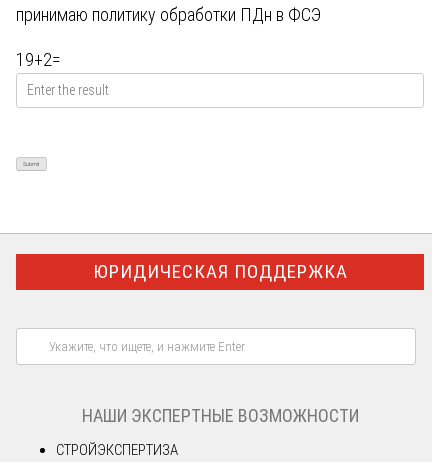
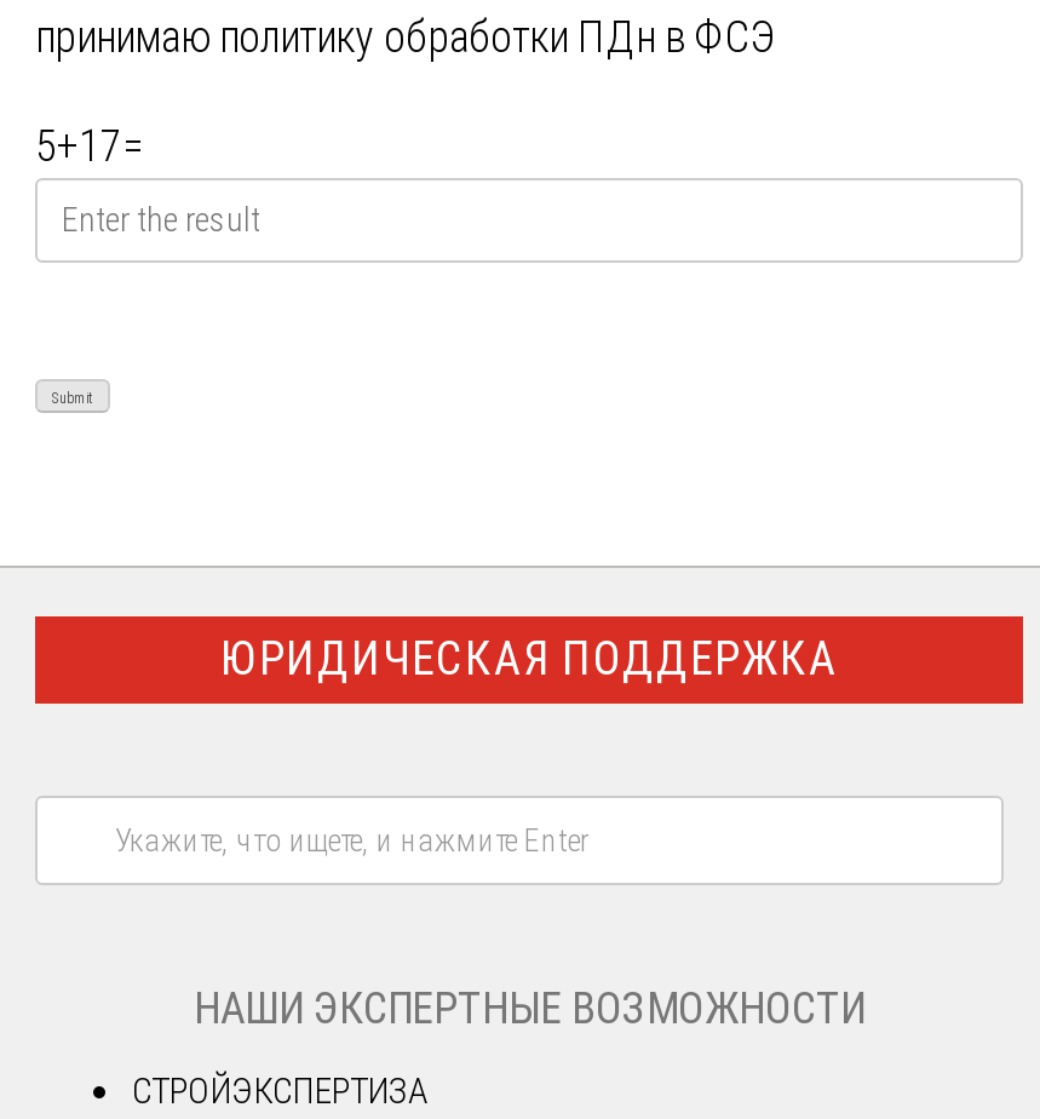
- 19+2=
+ 5+17=
